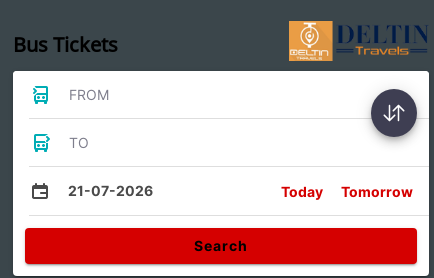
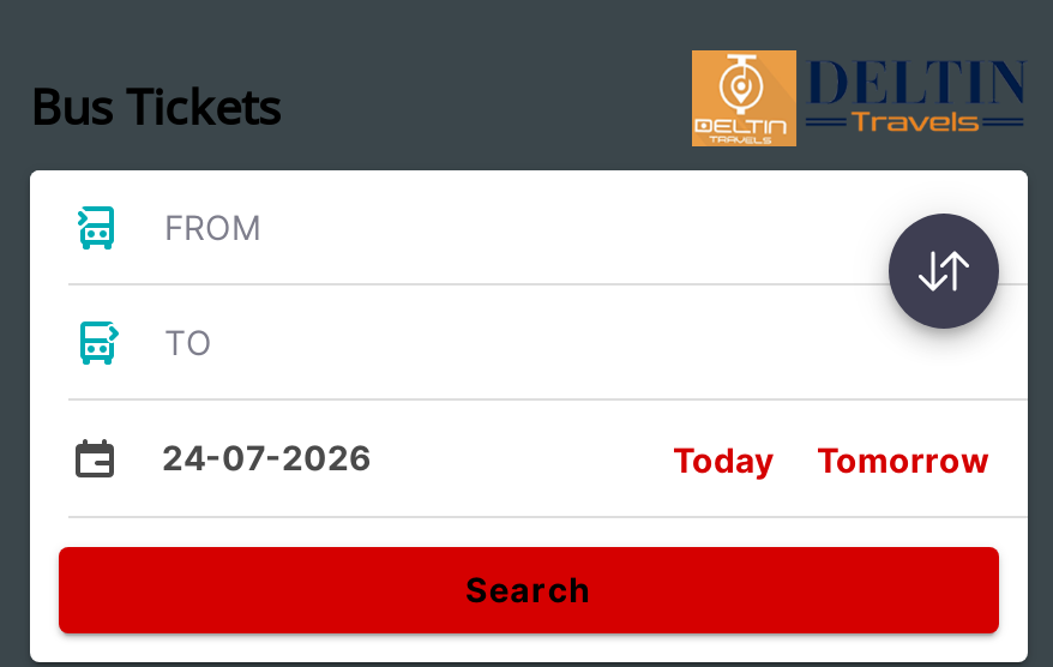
- 21-07-2026
+ 24-07-2026
